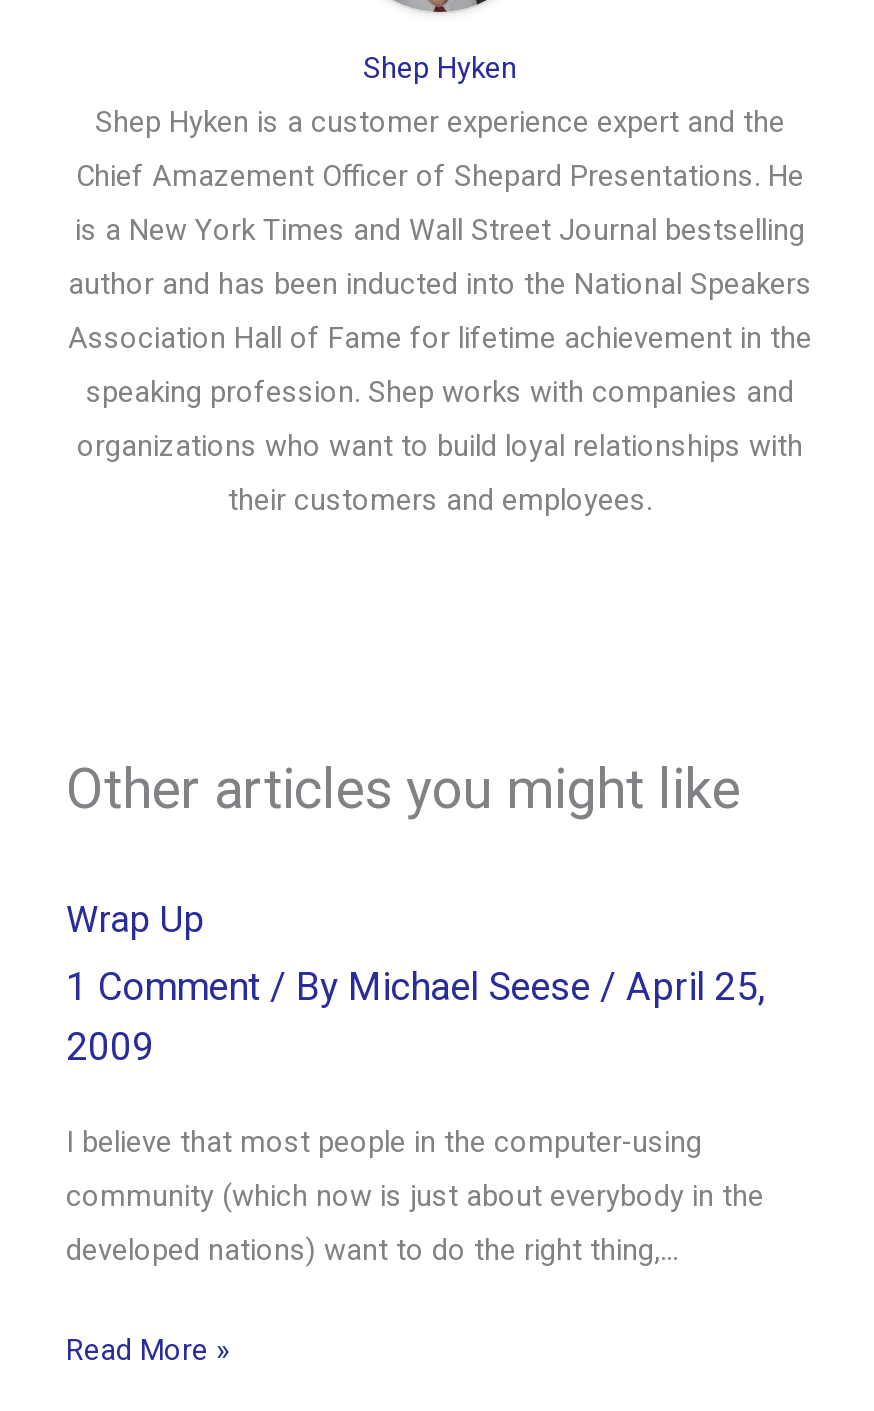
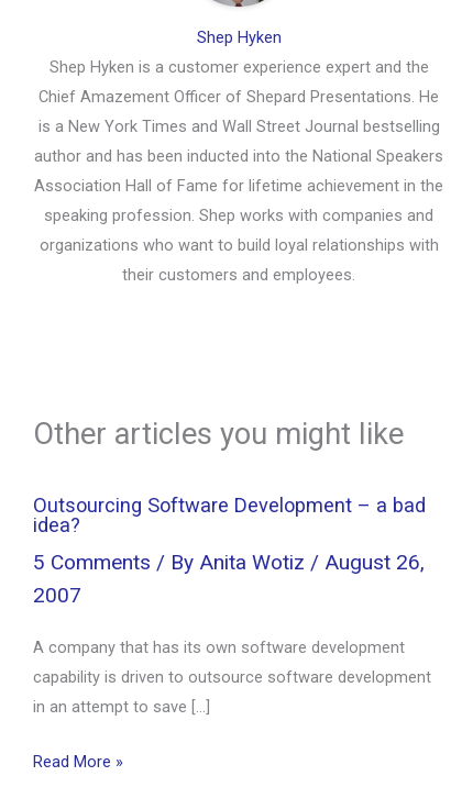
- Wrap Up
+ Outsourcing Software Development – a bad
+ idea?

- 1 Comment / By Michael Seese / April 25,
- 2009
+ 5 Comments / By Anita Wotiz / August 26,
+ 2007

- I believe that most people in the computer-using
+ A company that has its own software development

- community (which now is just about everybody in the
+ capability is driven to outsource software development

- developed nations) want to do the right thing,…
+ in an attempt to save […]
